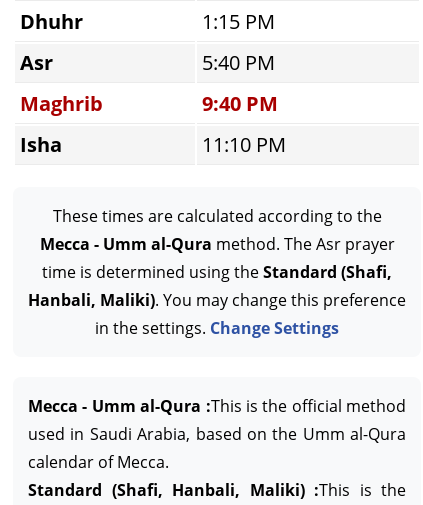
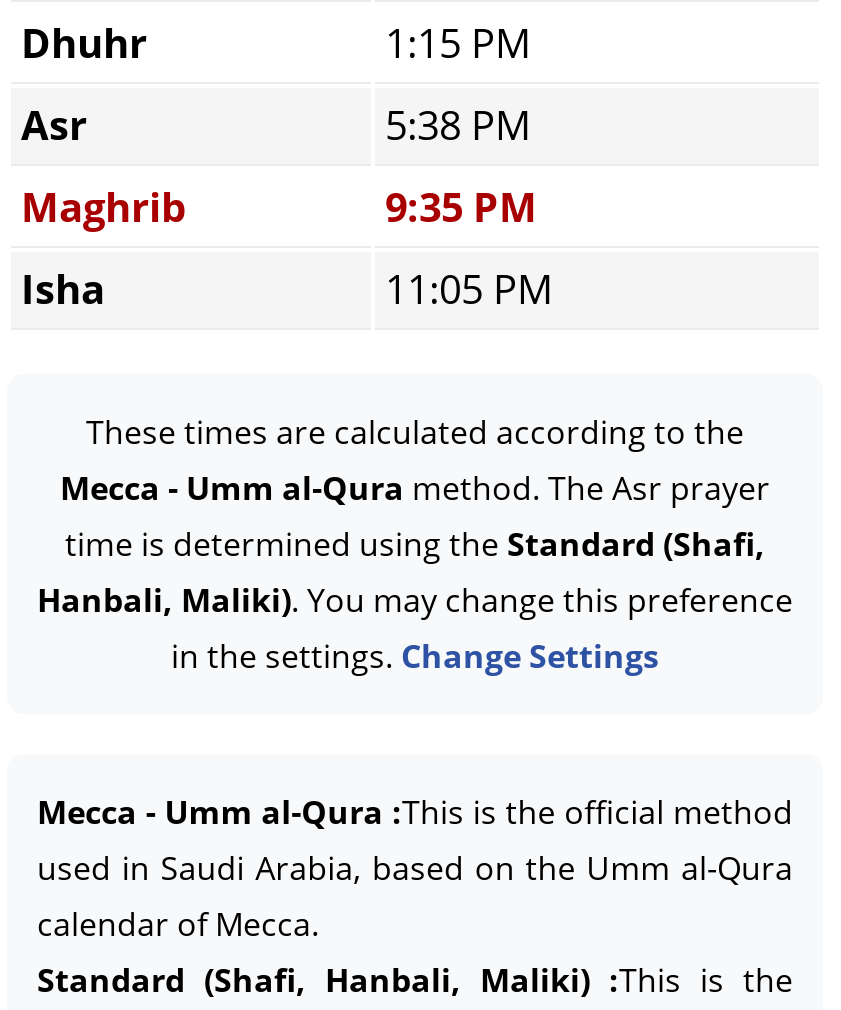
- 5:40 PM
+ 5:38 PM

- 9:40 PM
+ 9:35 PM

- 11:10 PM
+ 11:05 PM
